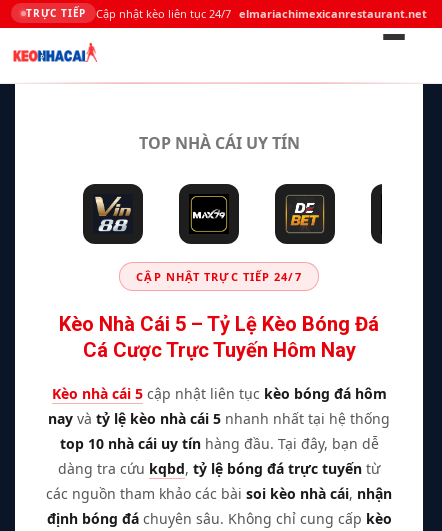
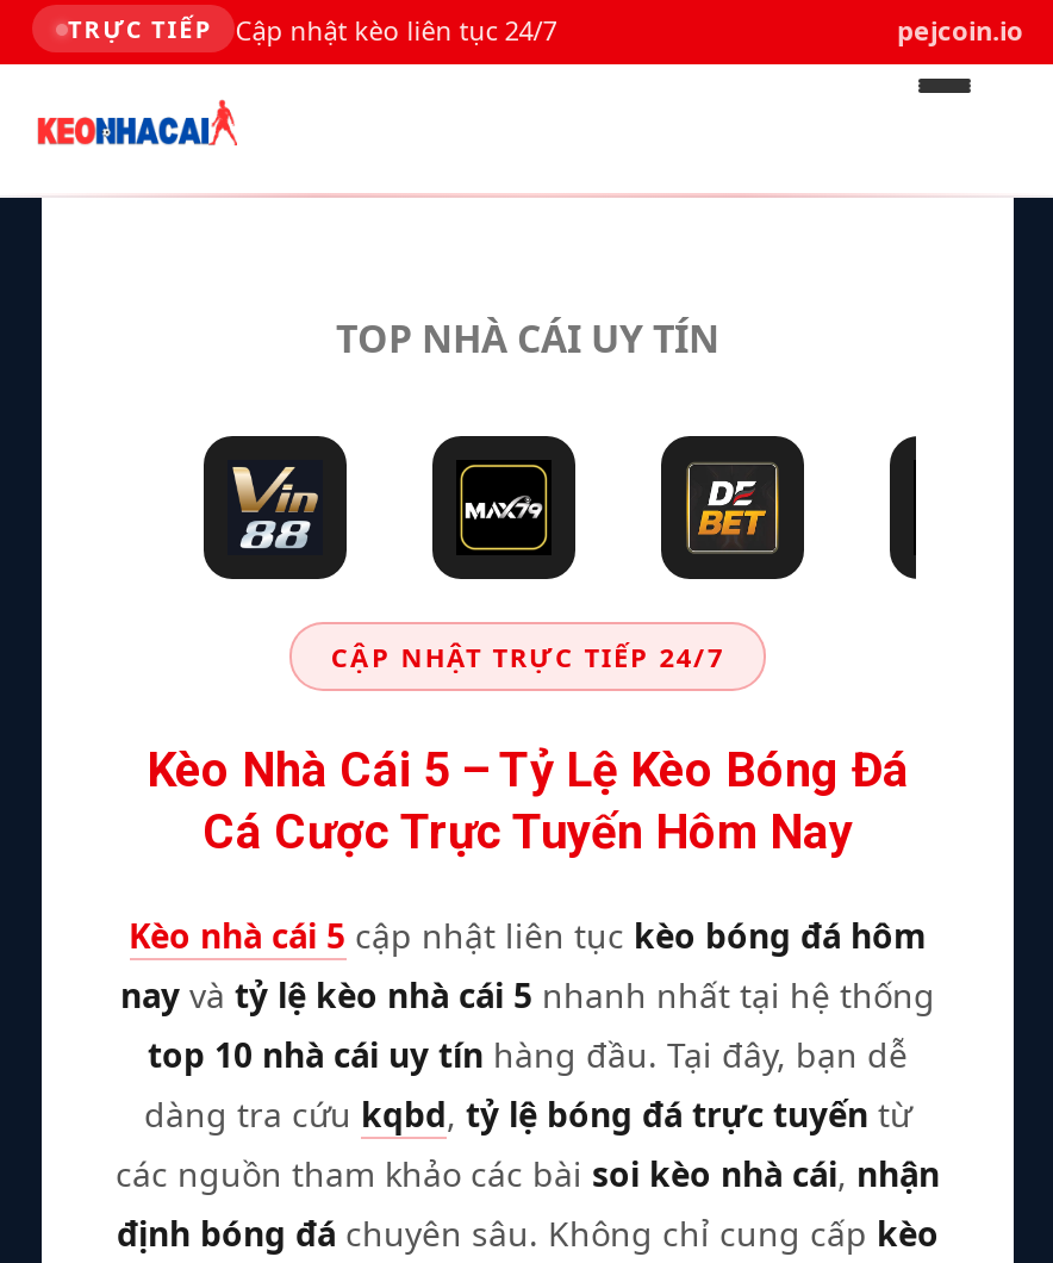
- Cập nhật kèo liên tục 24/7 elmariachimexicanrestaurant.net
+ Cập nhật kèo liên tục 24/7
+ pejcoin.io
